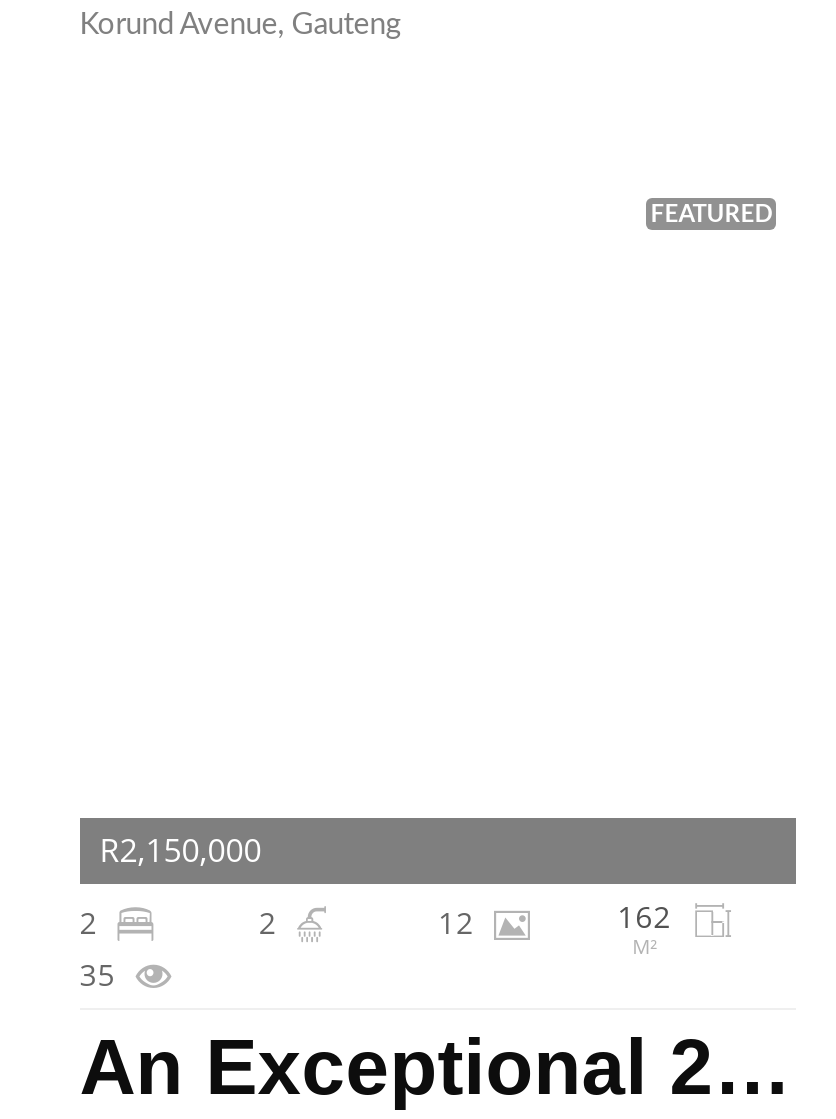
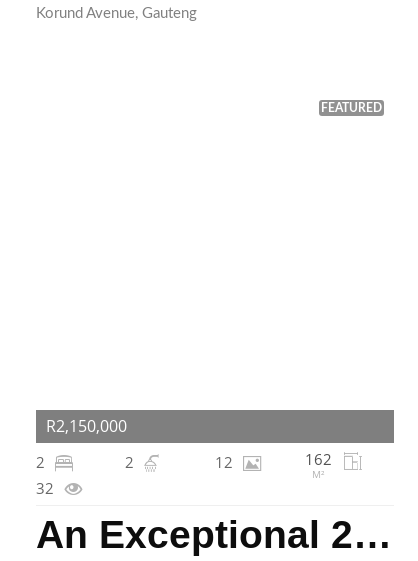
- 35
+ 32
